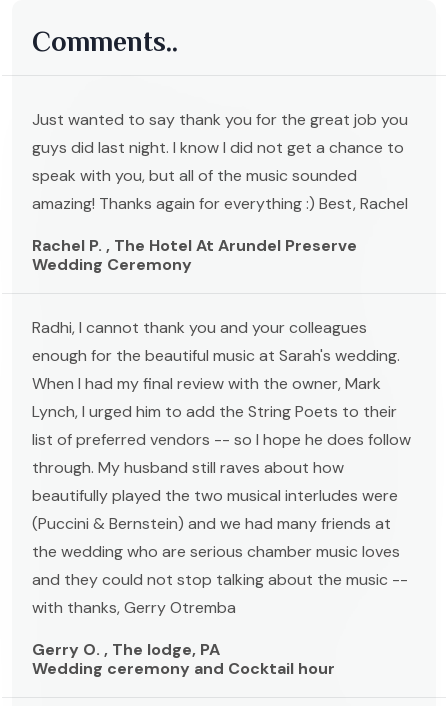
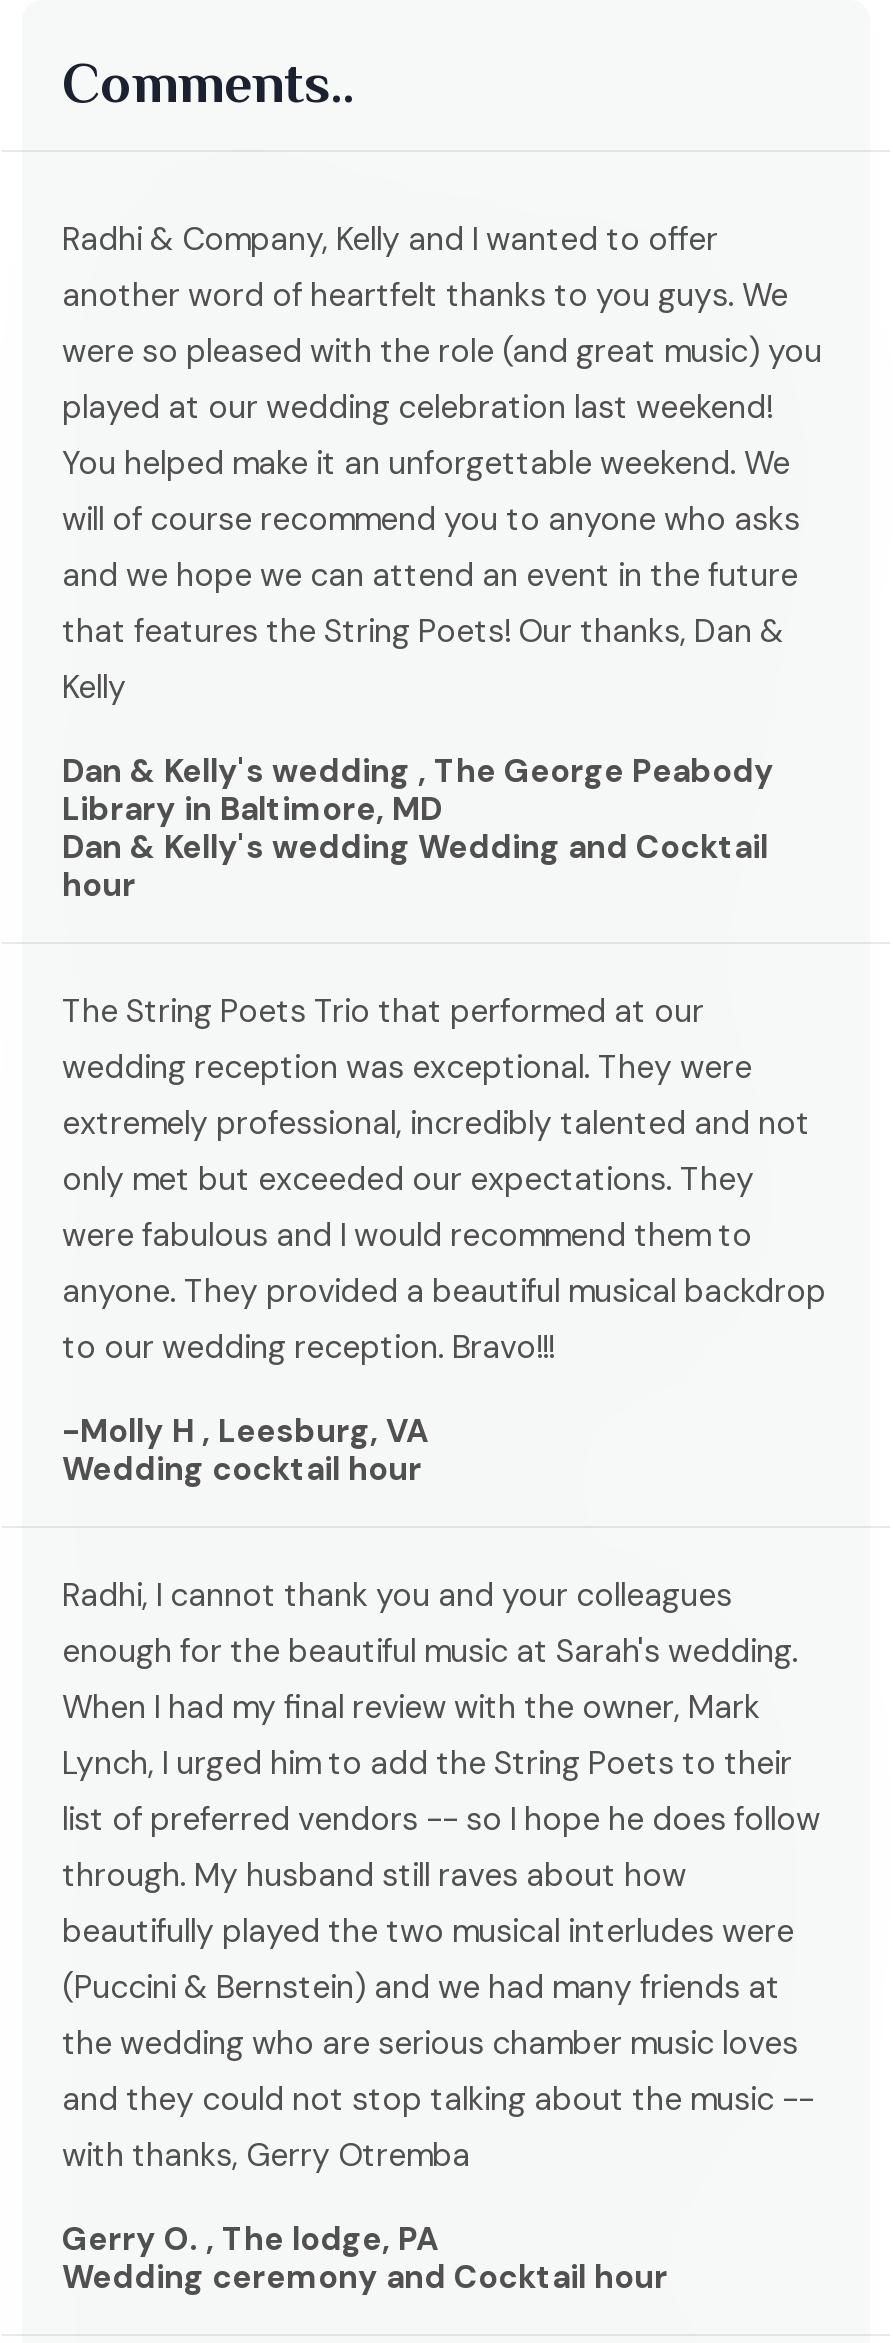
- Just wanted to say thank you for the great job you
- guys did last night. I know I did not get a chance to
- speak with you, but all of the music sounded
- amazing! Thanks again for everything :) Best, Rachel
- Rachel P. , The Hotel At Arundel Preserve
- Wedding Ceremony
+ Radhi & Company, Kelly and I wanted to offer
+ another word of heartfelt thanks to you guys. We
+ were so pleased with the role (and great music) you
+ played at our wedding celebration last weekend!
+ You helped make it an unforgettable weekend. We
+ will of course recommend you to anyone who asks
+ and we hope we can attend an event in the future
+ that features the String Poets! Our thanks, Dan &
+ Kelly
+ Dan & Kelly's wedding , The George Peabody
+ Library in Baltimore, MD
+ Dan & Kelly's wedding Wedding and Cocktail
+ hour
+ The String Poets Trio that performed at our
+ wedding reception was exceptional. They were
+ extremely professional, incredibly talented and not
+ only met but exceeded our expectations. They
+ were fabulous and I would recommend them to
+ anyone. They provided a beautiful musical backdrop
+ to our wedding reception. Bravo!!!
+ -Molly H , Leesburg, VA
+ Wedding cocktail hour
